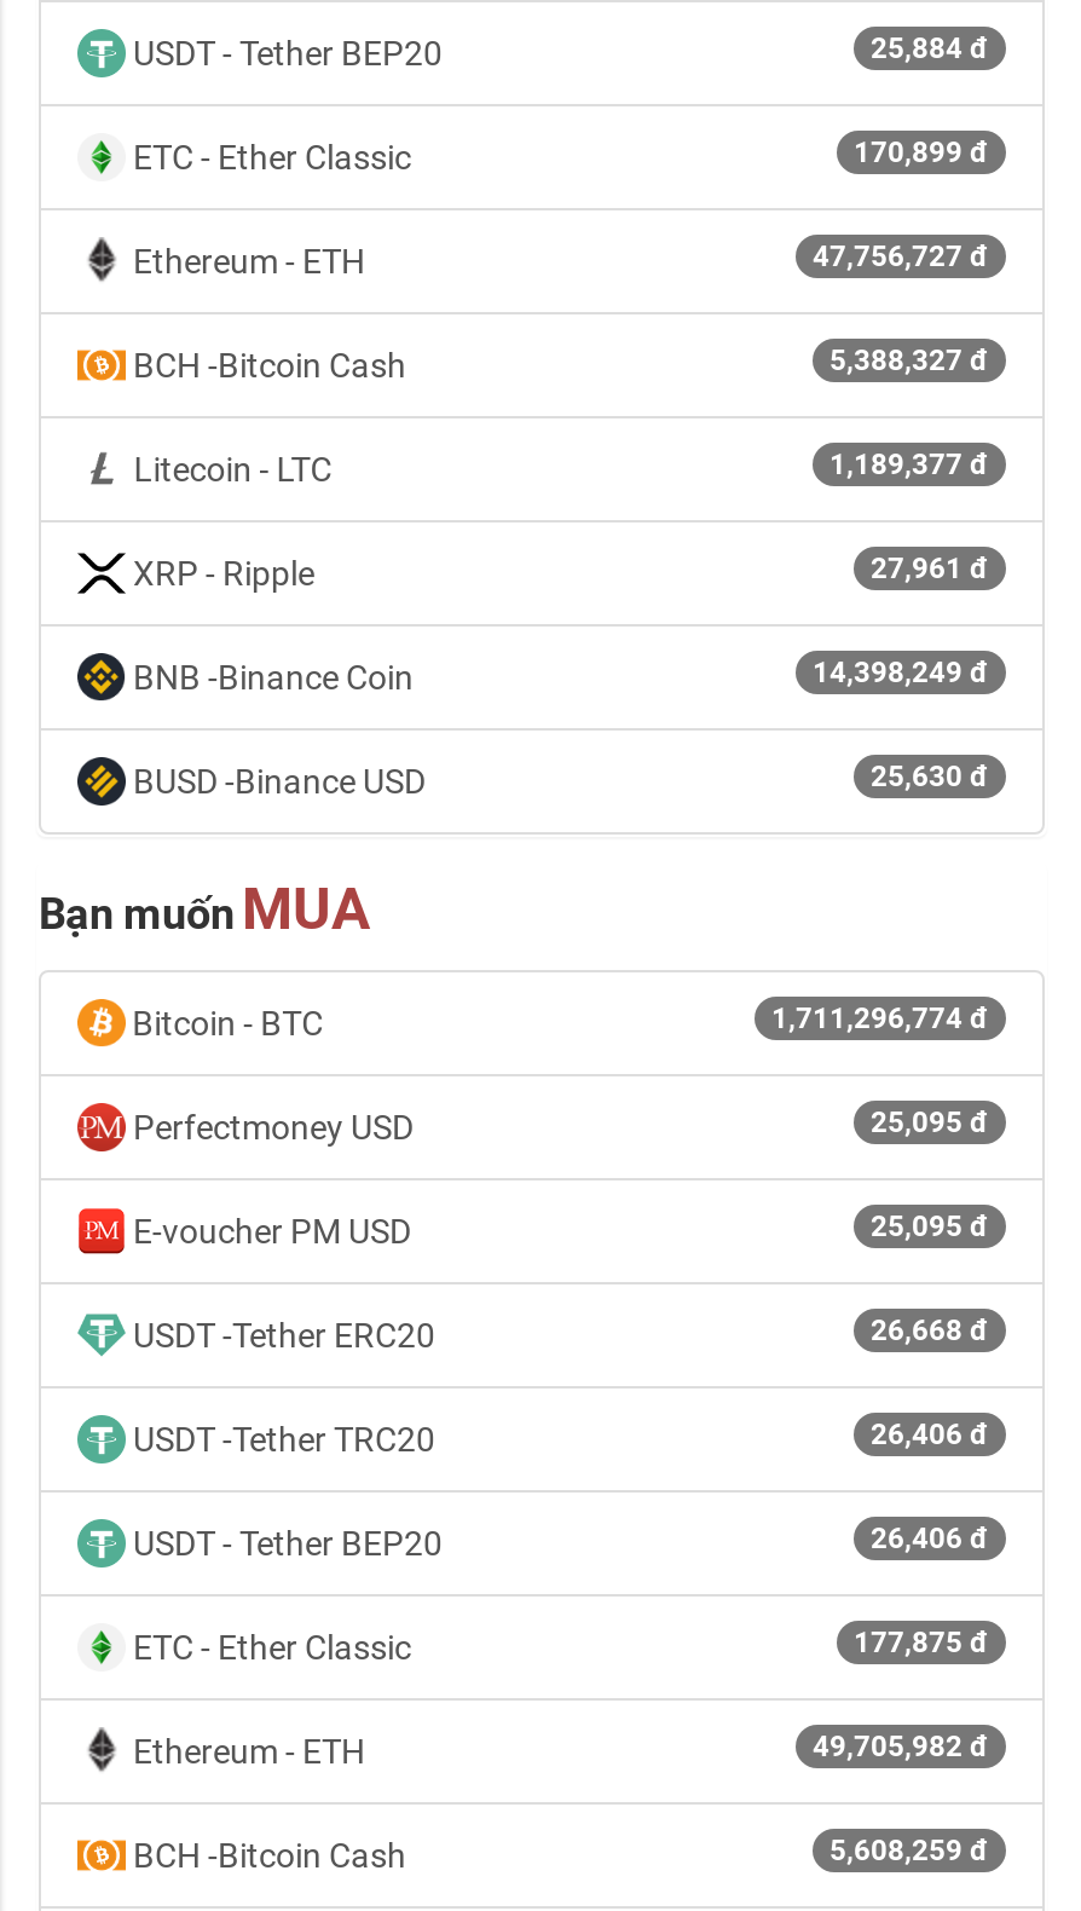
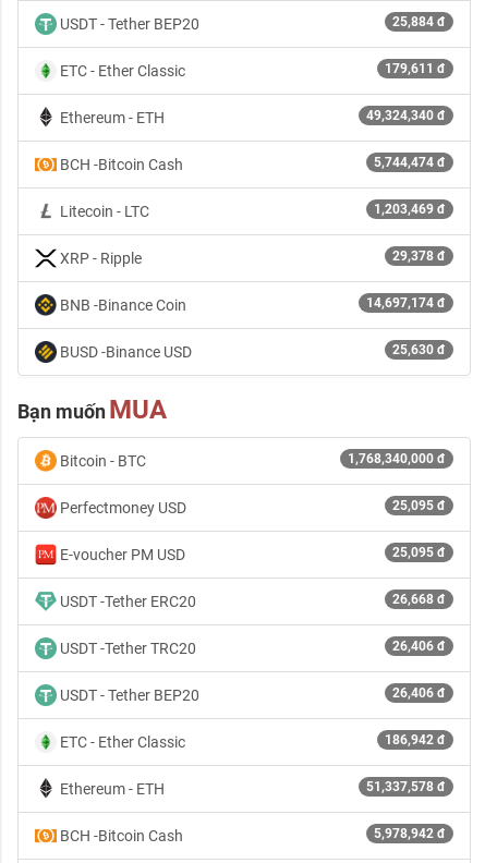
- 170,899 đ
+ 179,611 đ

- 47,756,727 đ
+ 49,324,340 đ

- 5,388,327 đ
+ 5,744,474 đ

- 1,189,377 đ
+ 1,203,469 đ

- 27,961 đ
+ 29,378 đ

- 14,398,249 đ
+ 14,697,174 đ

- 1,711,296,774 đ
+ 1,768,340,000 đ

- 177,875 đ
+ 186,942 đ

- 49,705,982 đ
+ 51,337,578 đ

- 5,608,259 đ
+ 5,978,942 đ
